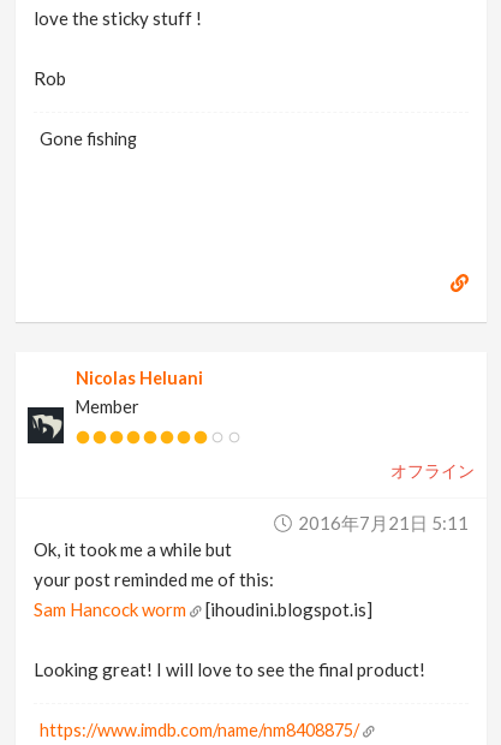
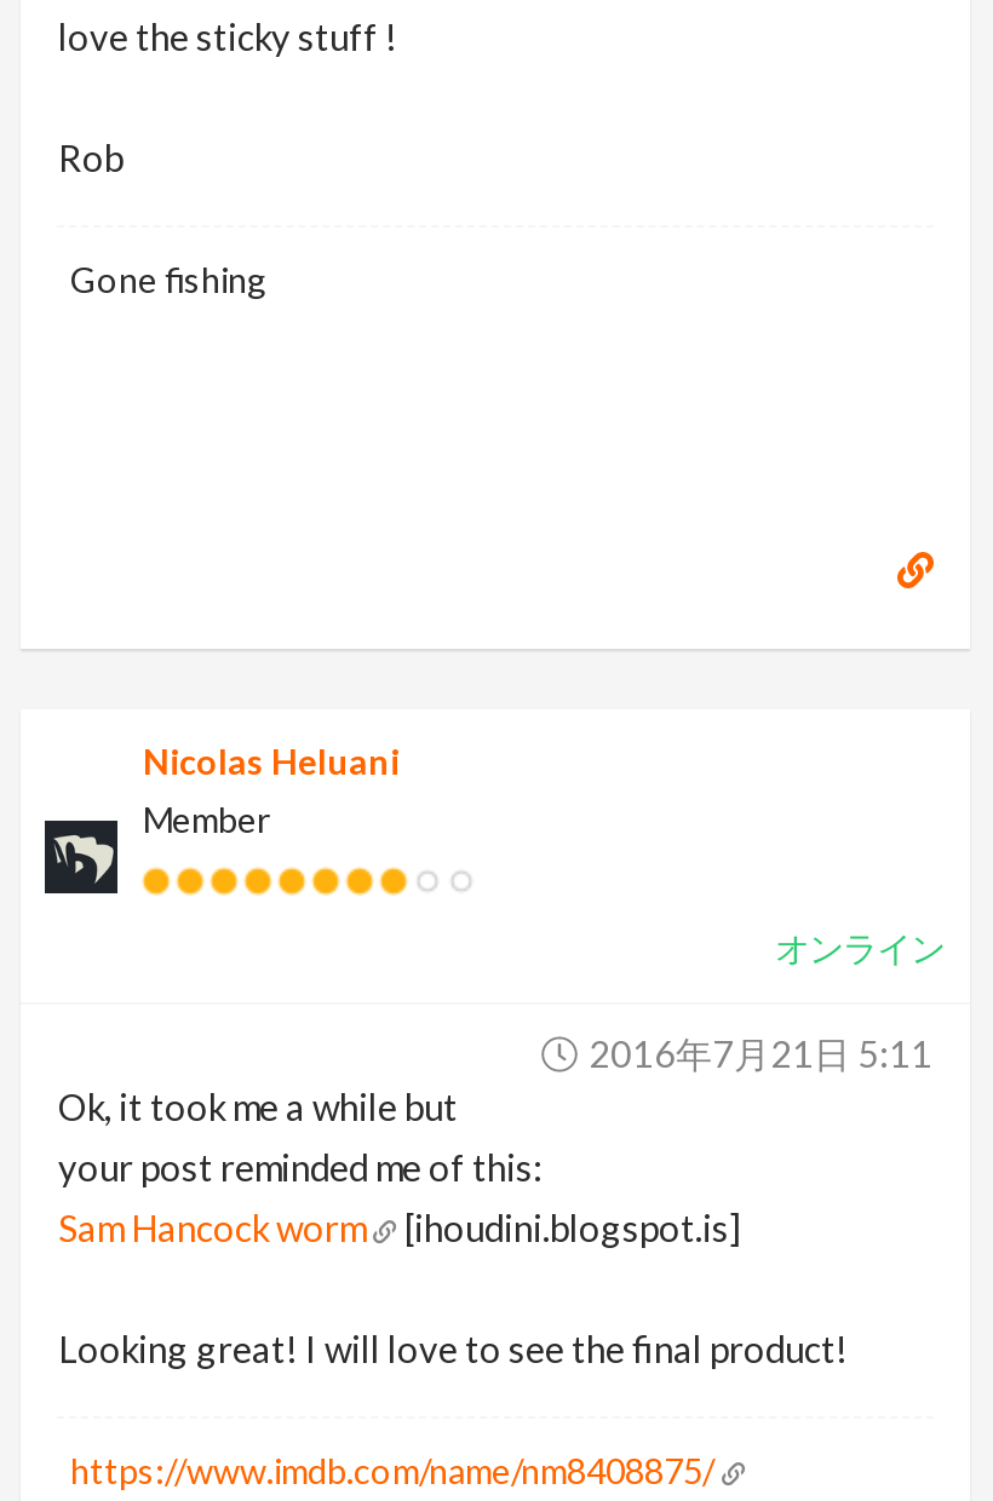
- オフライン
+ オンライン
